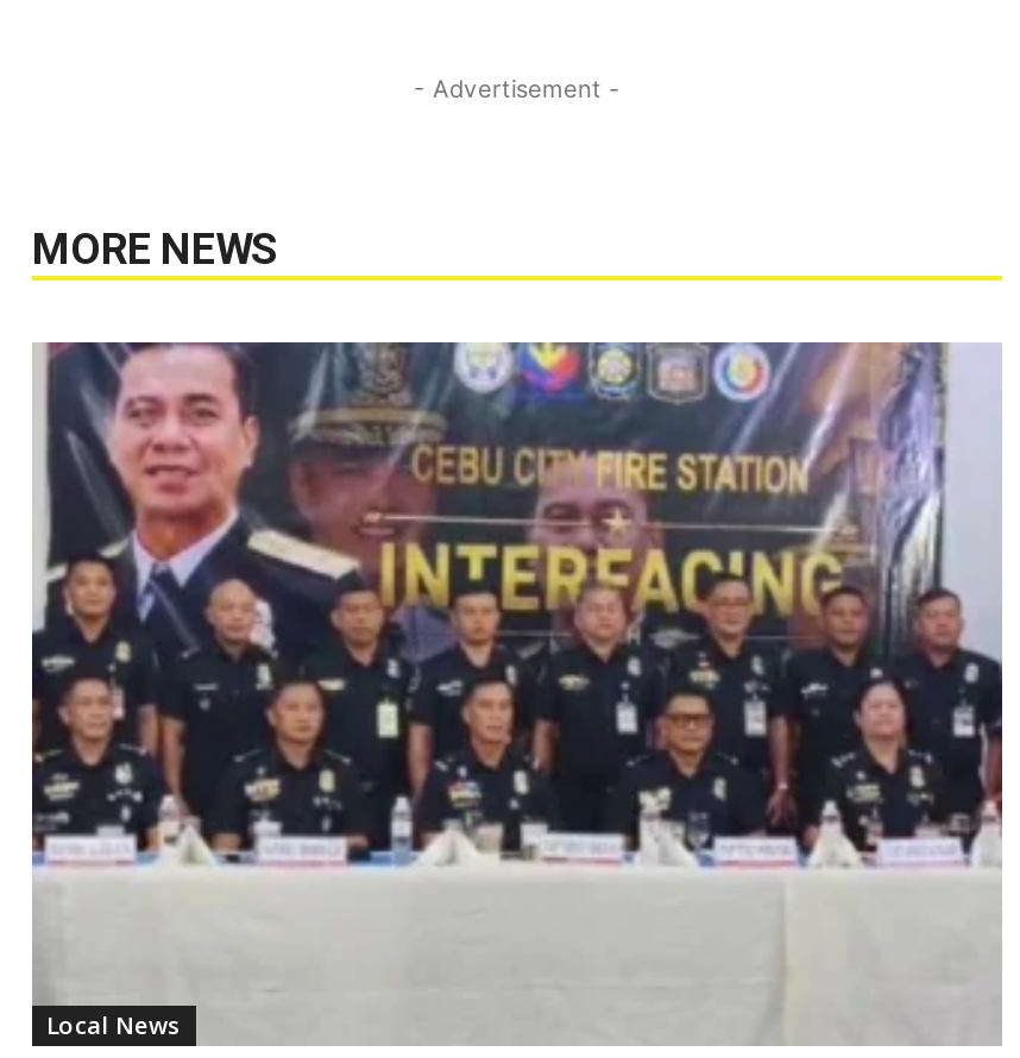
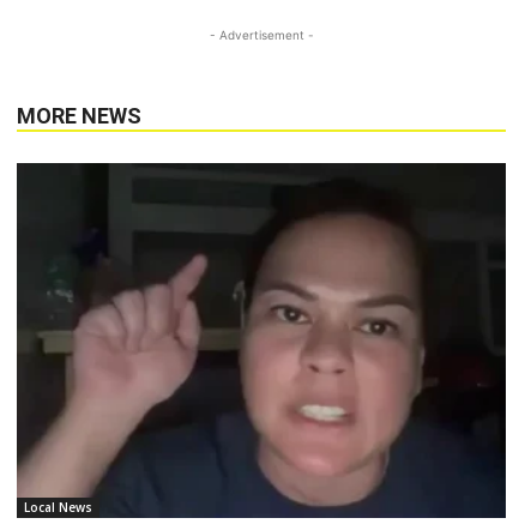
- [image]
+ [image]
